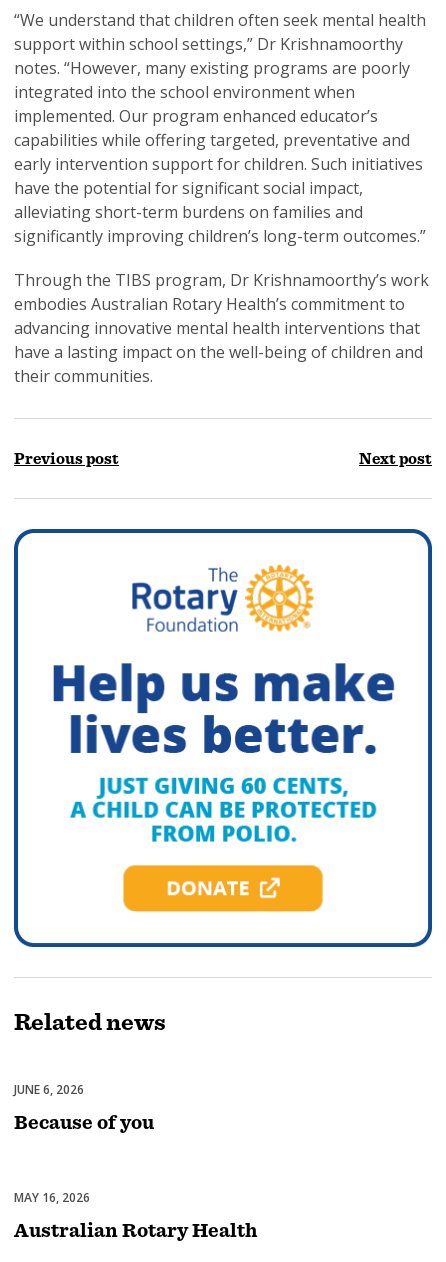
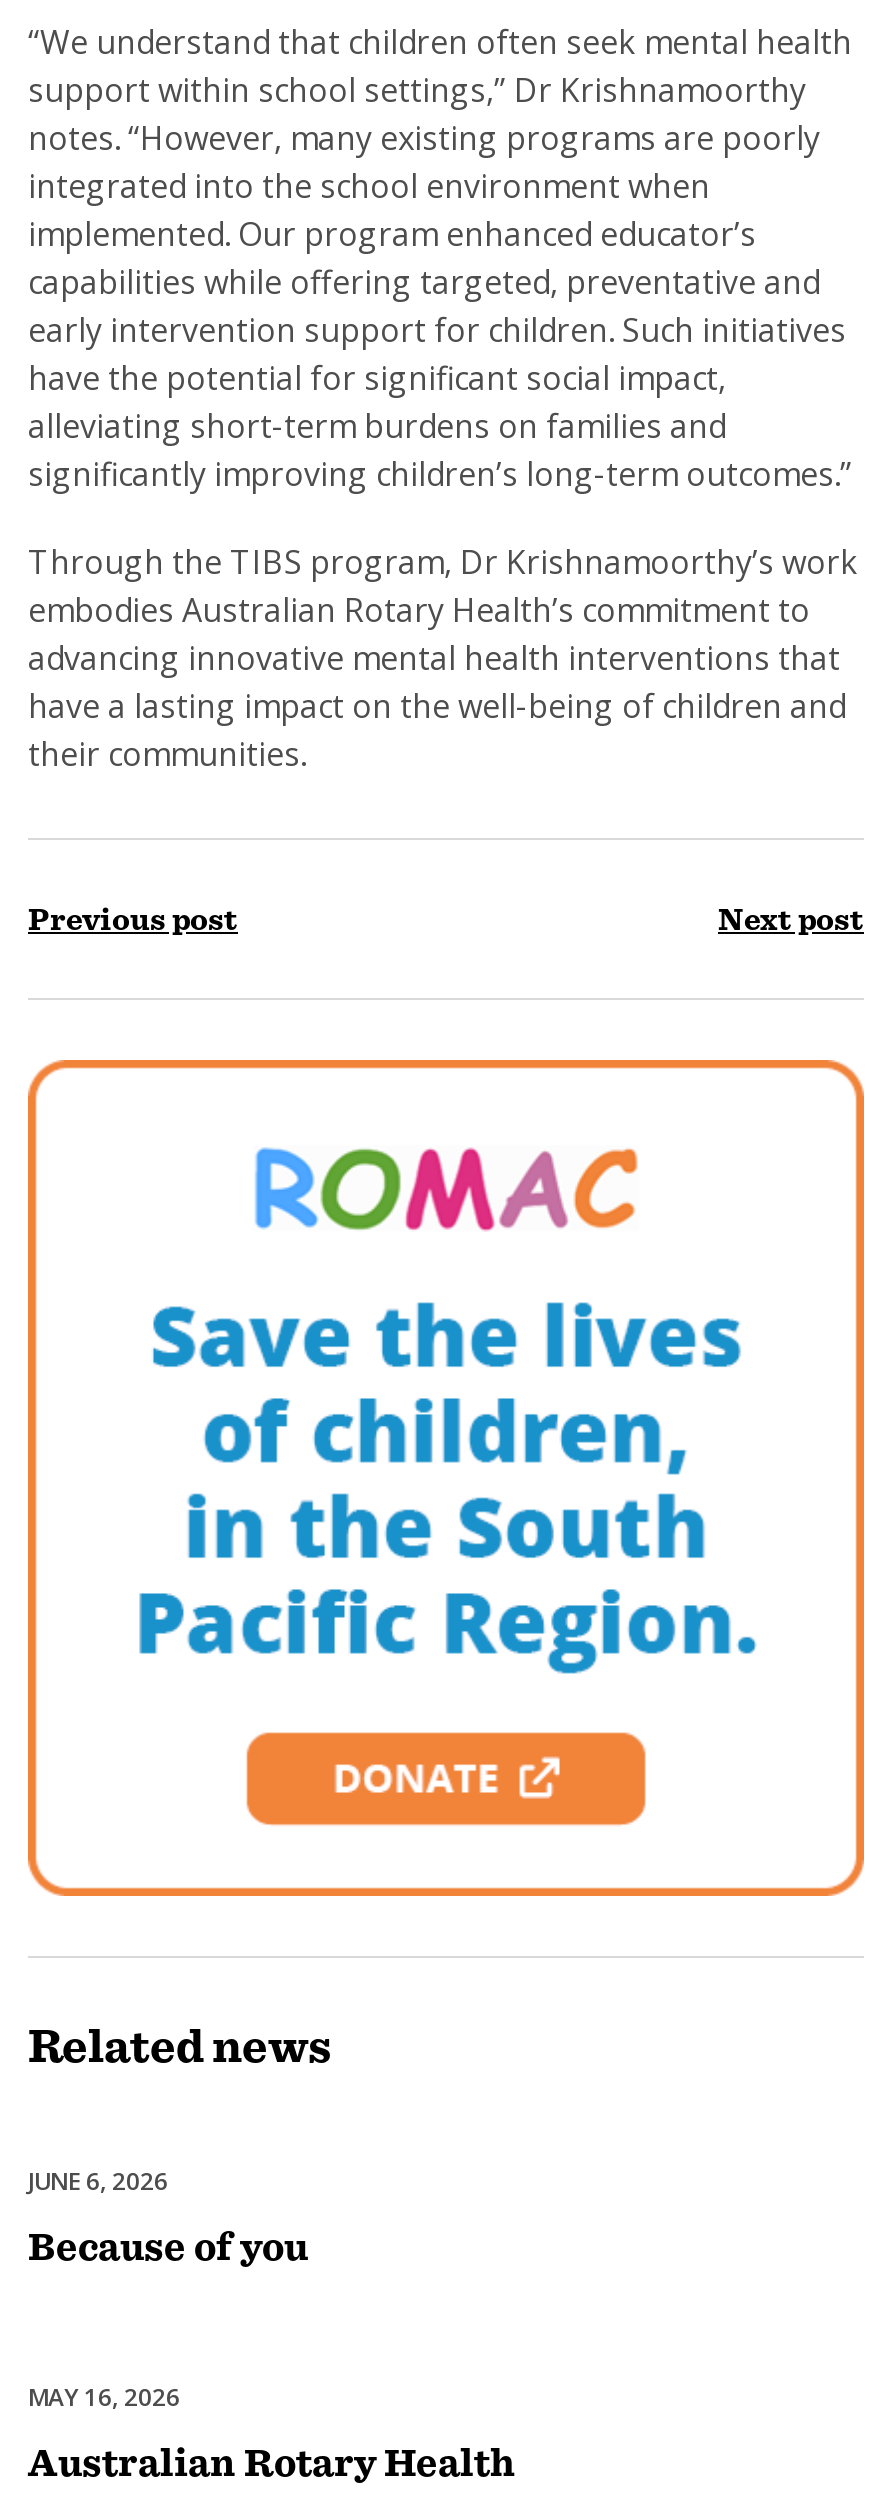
- [image]
+ [image]
